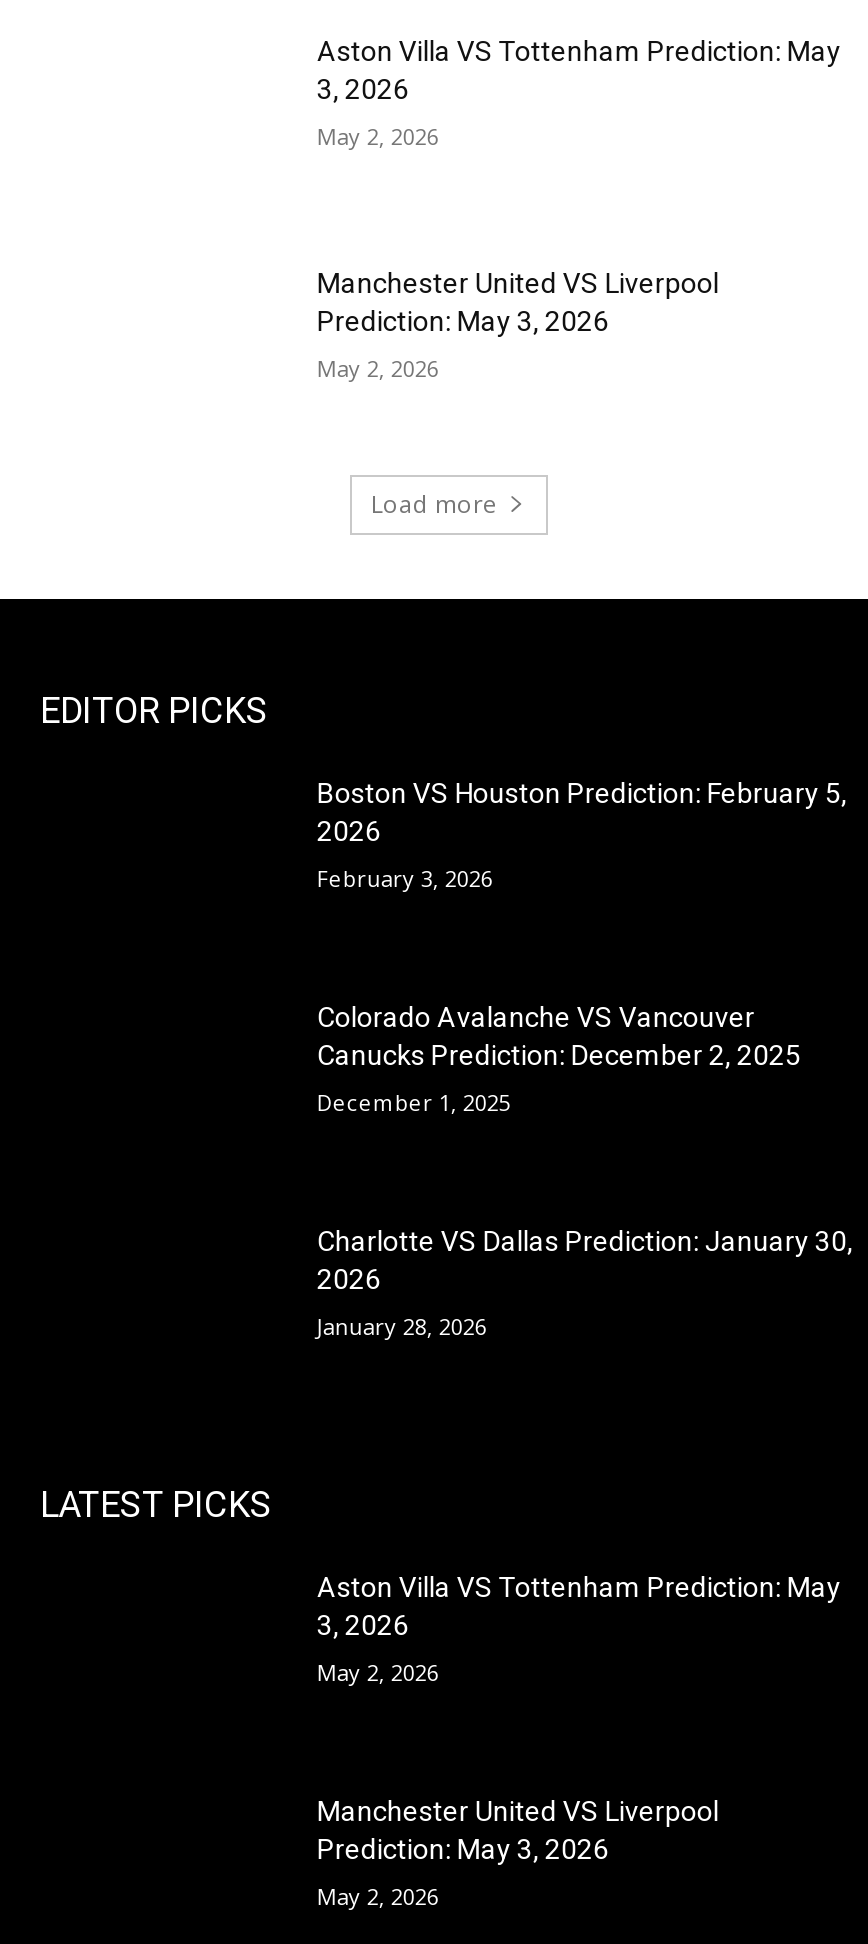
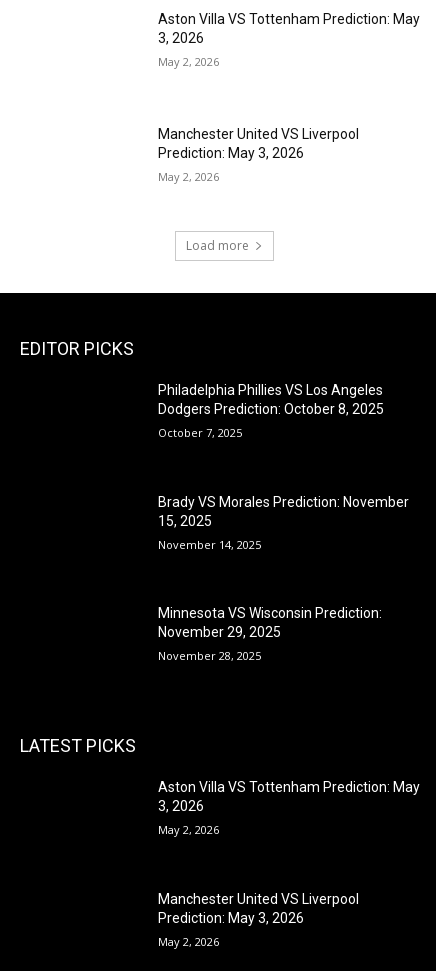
- Boston VS Houston Prediction: February 5,
- 2026
+ Philadelphia Phillies VS Los Angeles
+ Dodgers Prediction: October 8, 2025

- February 3, 2026
+ October 7, 2025

- Colorado Avalanche VS Vancouver
- Canucks Prediction: December 2, 2025
+ Brady VS Morales Prediction: November
+ 15, 2025

- December 1, 2025
+ November 14, 2025

- Charlotte VS Dallas Prediction: January 30,
- 2026
+ Minnesota VS Wisconsin Prediction:
+ November 29, 2025

- January 28, 2026
+ November 28, 2025
